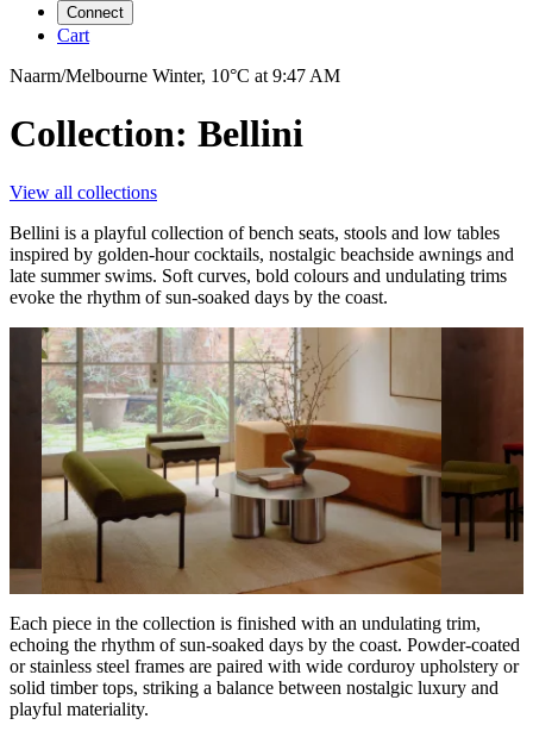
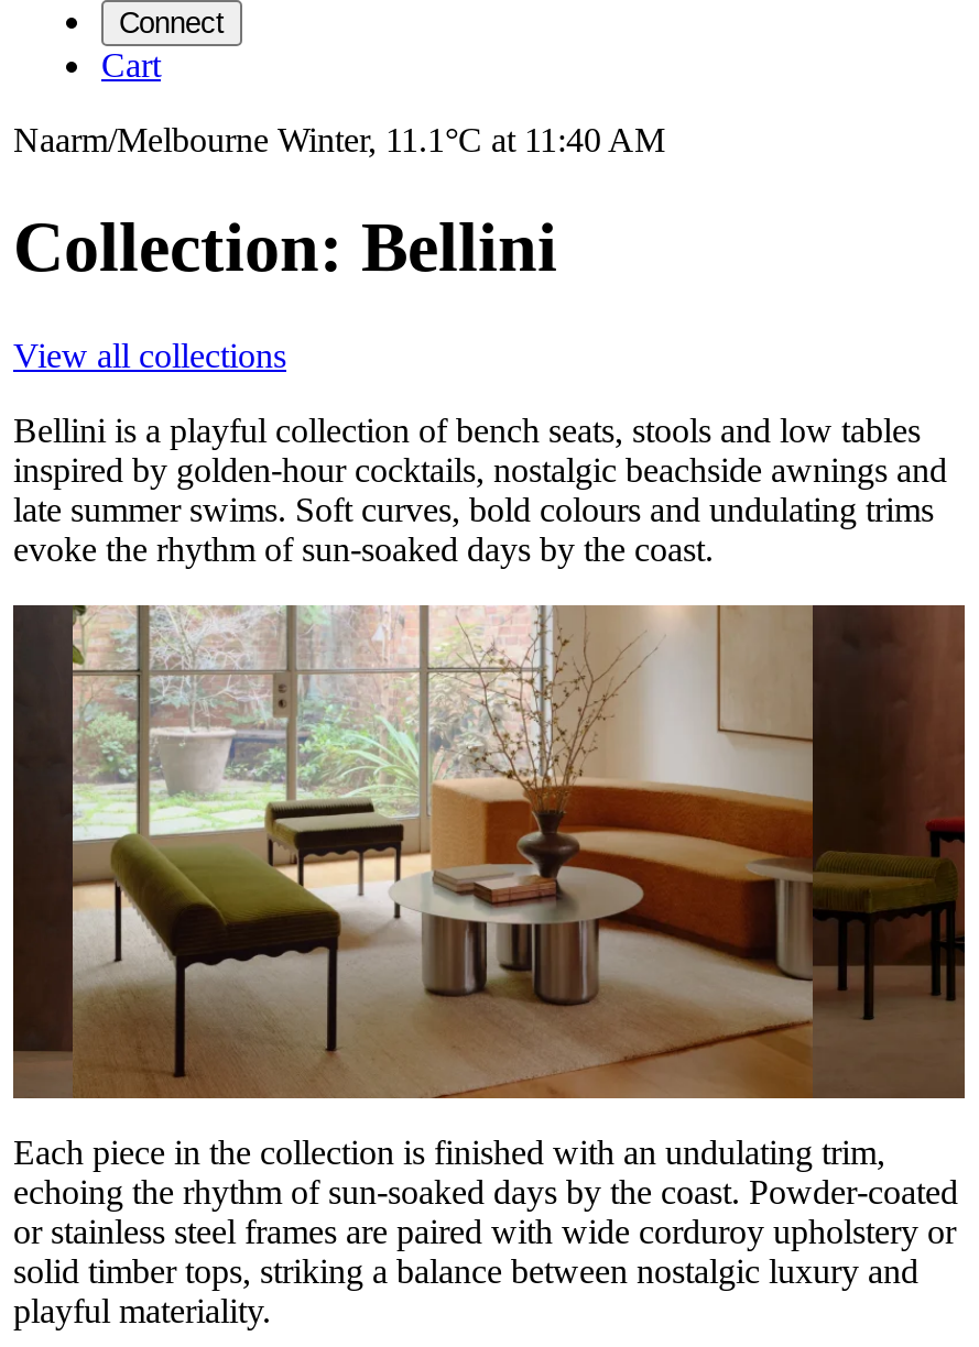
- Naarm/Melbourne Winter, 10°C at 9:47 AM
+ Naarm/Melbourne Winter, 11.1°C at 11:40 AM
